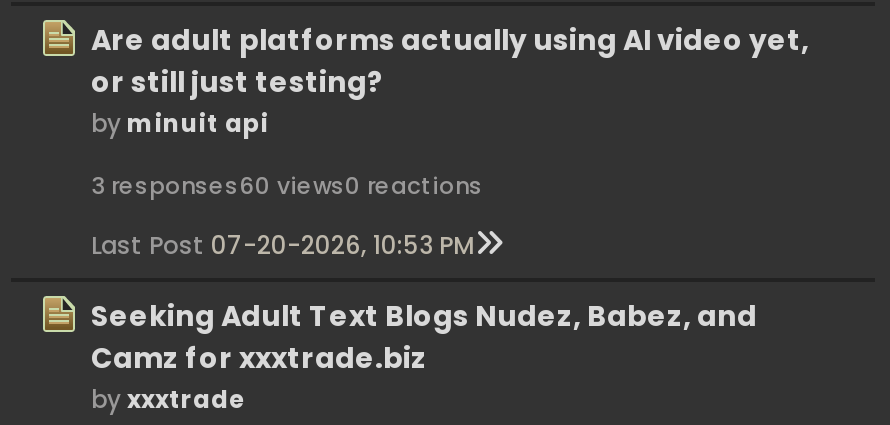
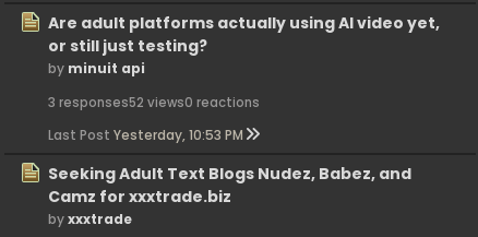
- 3 responses60 views0 reactions
+ 3 responses52 views0 reactions

- Last Post 07-20-2026, 10:53 PM
+ Last Post Yesterday, 10:53 PM
